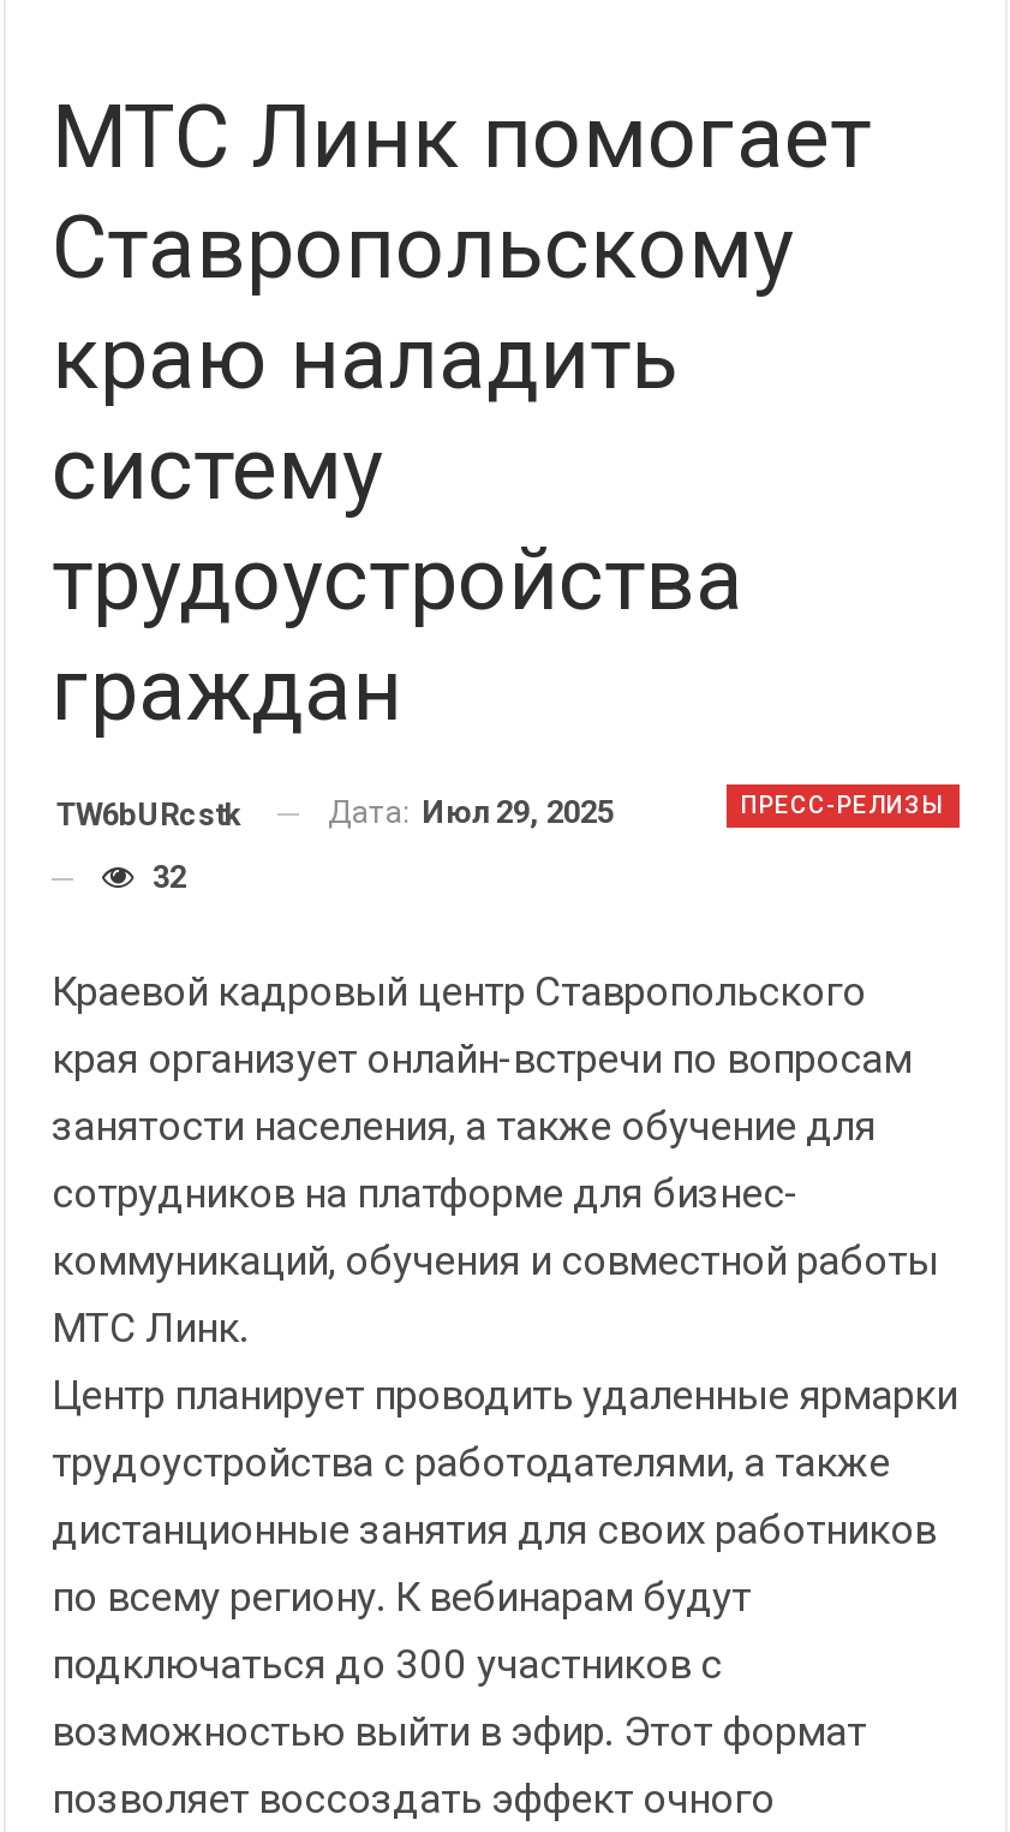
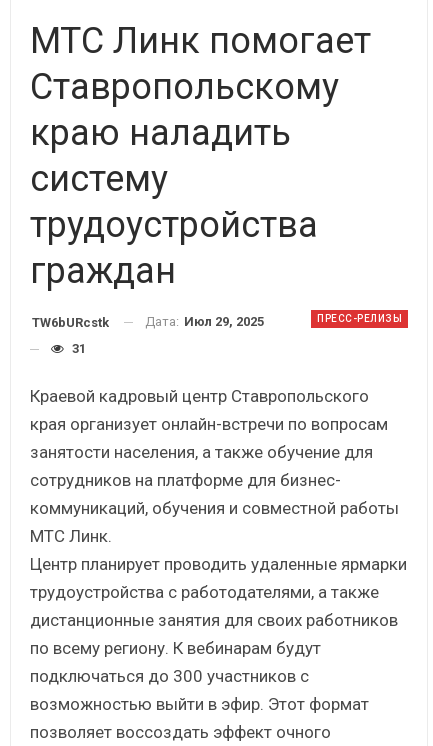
- 32
+ 31
